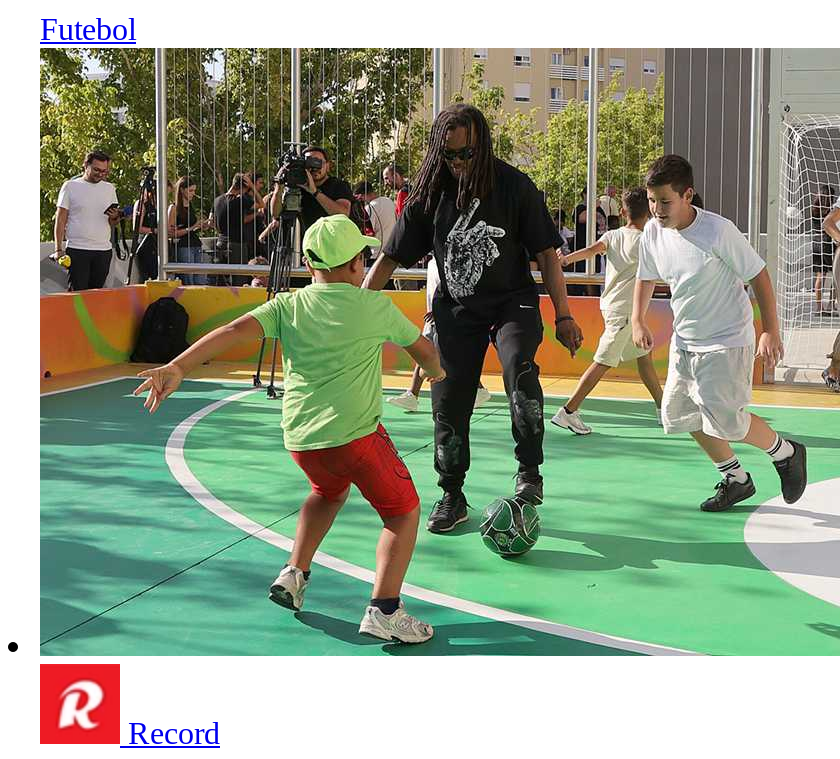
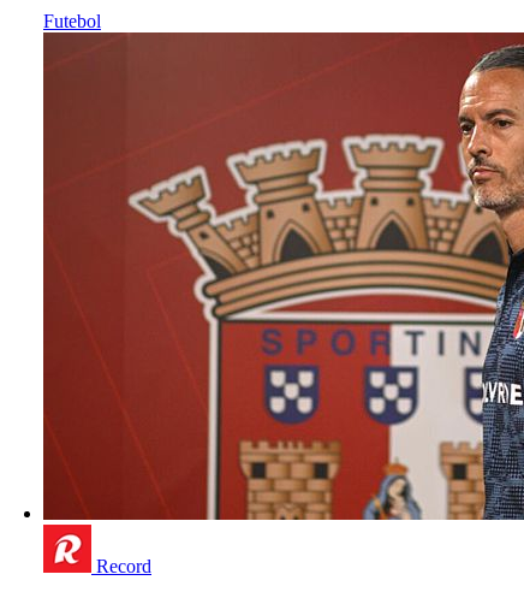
- [image]
+ [image]
